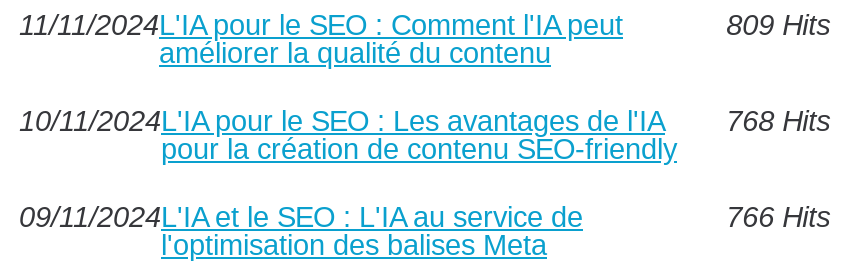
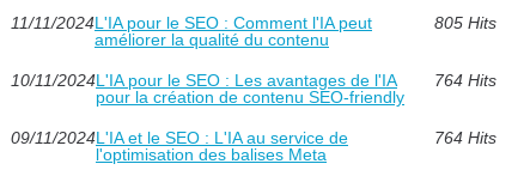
- 809 Hits
+ 805 Hits

- 10/11/2024L'IA pour le SEO : Les avantages de l'IA 768 Hits
+ 10/11/2024L'IA pour le SEO : Les avantages de l'IA 764 Hits

- 766 Hits
+ 764 Hits
